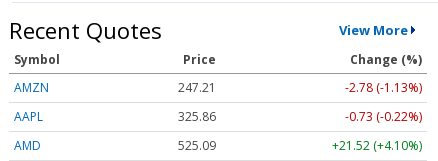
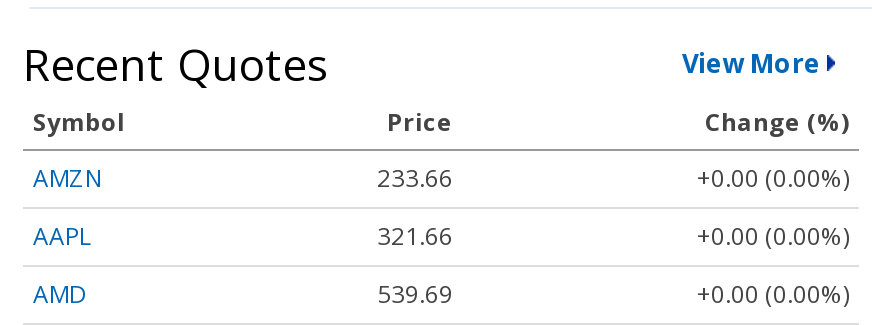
- 247.21
+ 233.66

- -2.78 (-1.13%)
+ +0.00 (0.00%)

- 325.86
+ 321.66

- -0.73 (-0.22%)
+ +0.00 (0.00%)

- 525.09
+ 539.69

- +21.52 (+4.10%)
+ +0.00 (0.00%)
